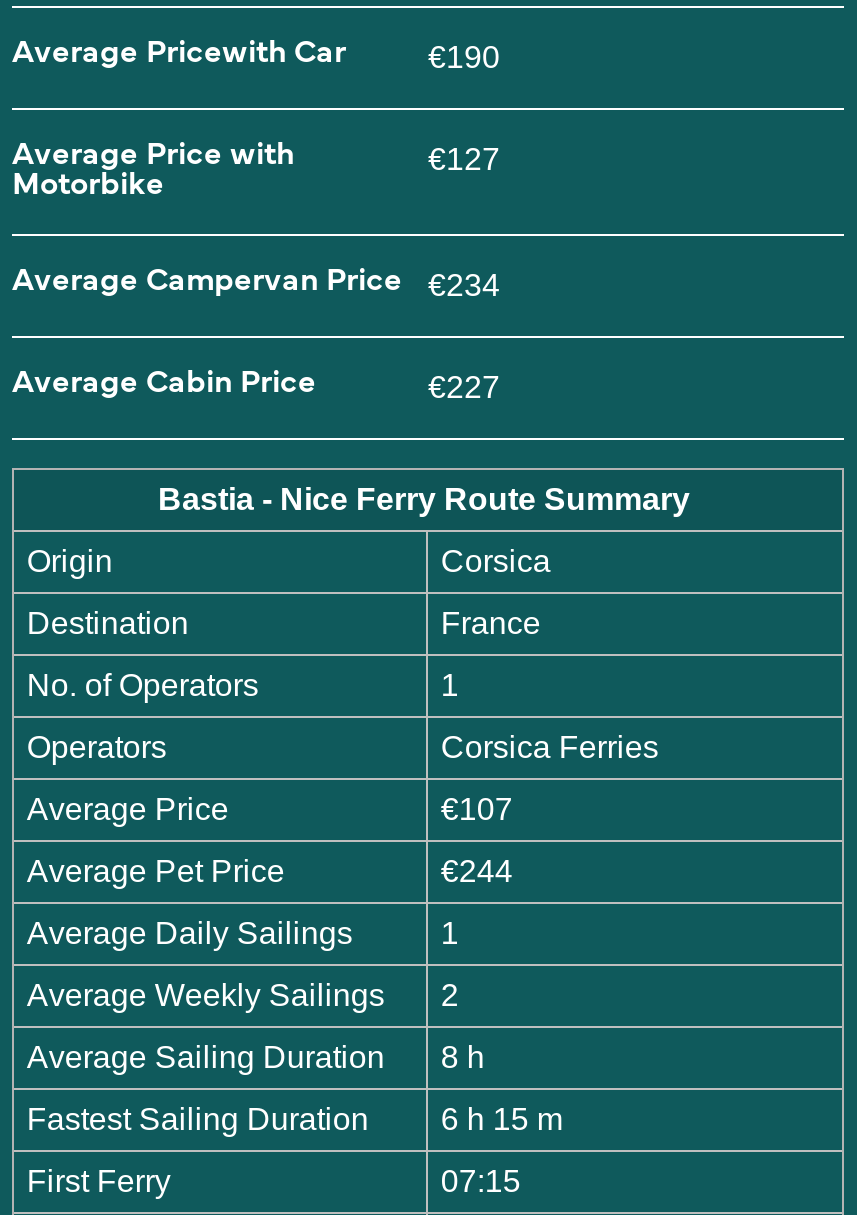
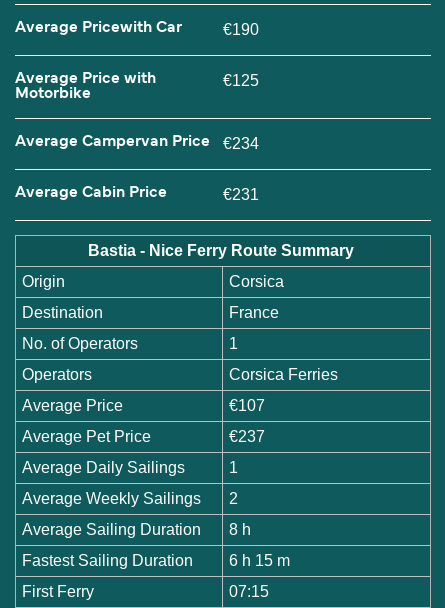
- €127
+ €125

- €227
+ €231

- €244
+ €237
